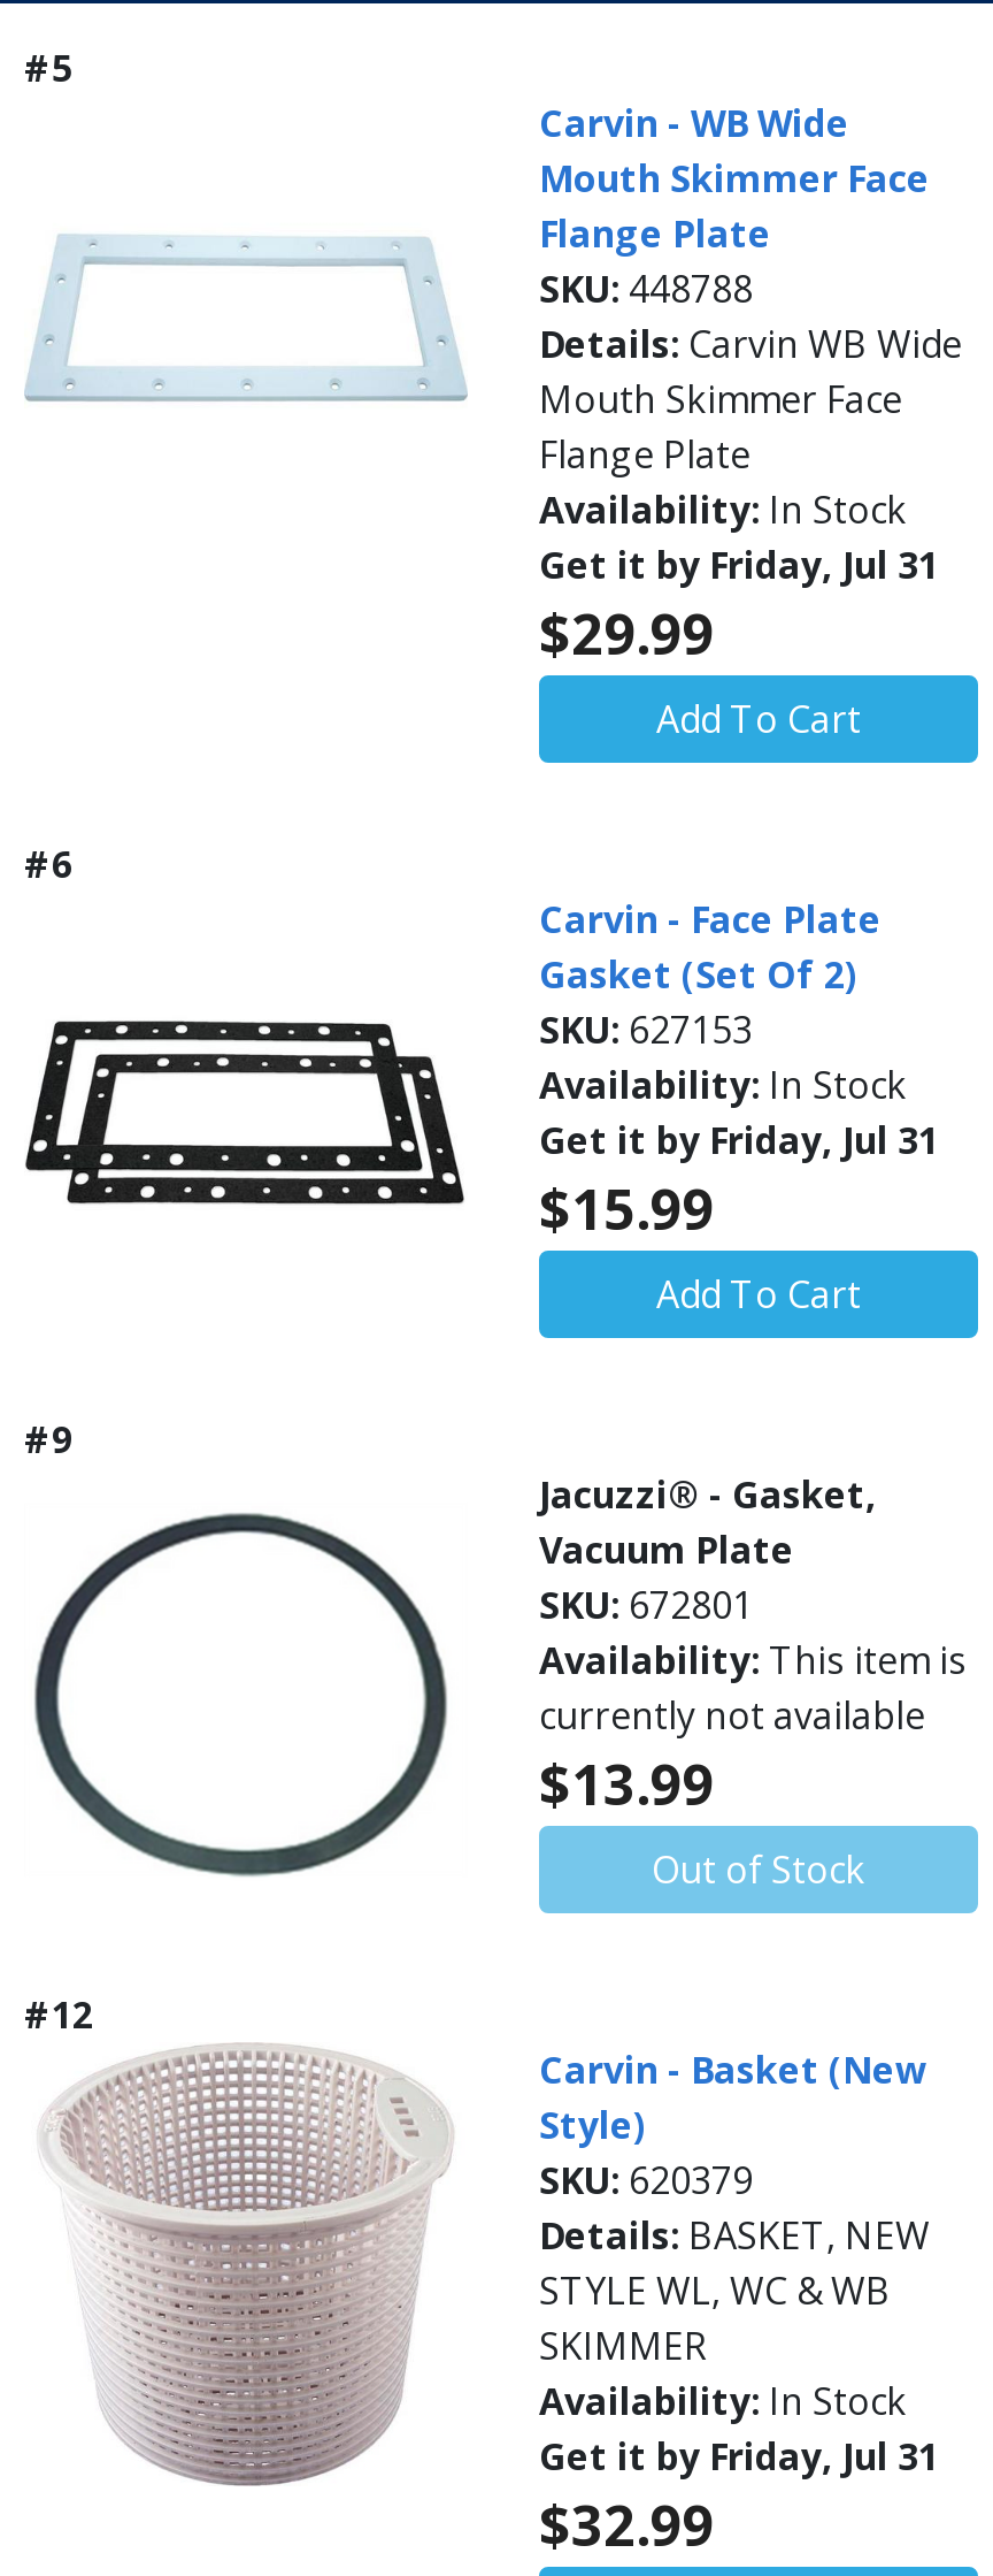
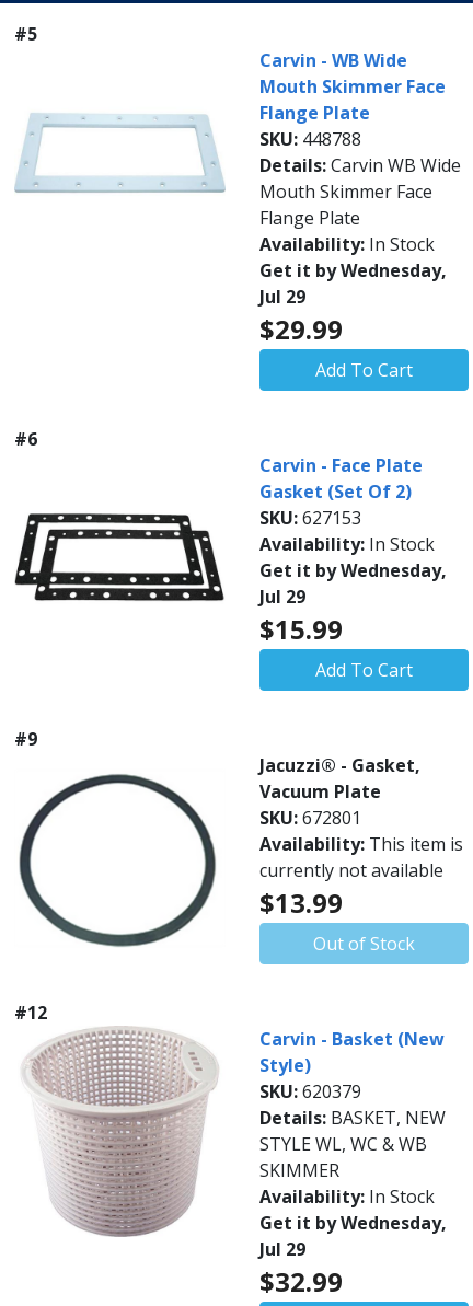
- Get it by Friday, Jul 31
+ Get it by Wednesday,
+ Jul 29

- Get it by Friday, Jul 31
+ Get it by Wednesday,
+ Jul 29

- Get it by Friday, Jul 31
+ Get it by Wednesday,
+ Jul 29
